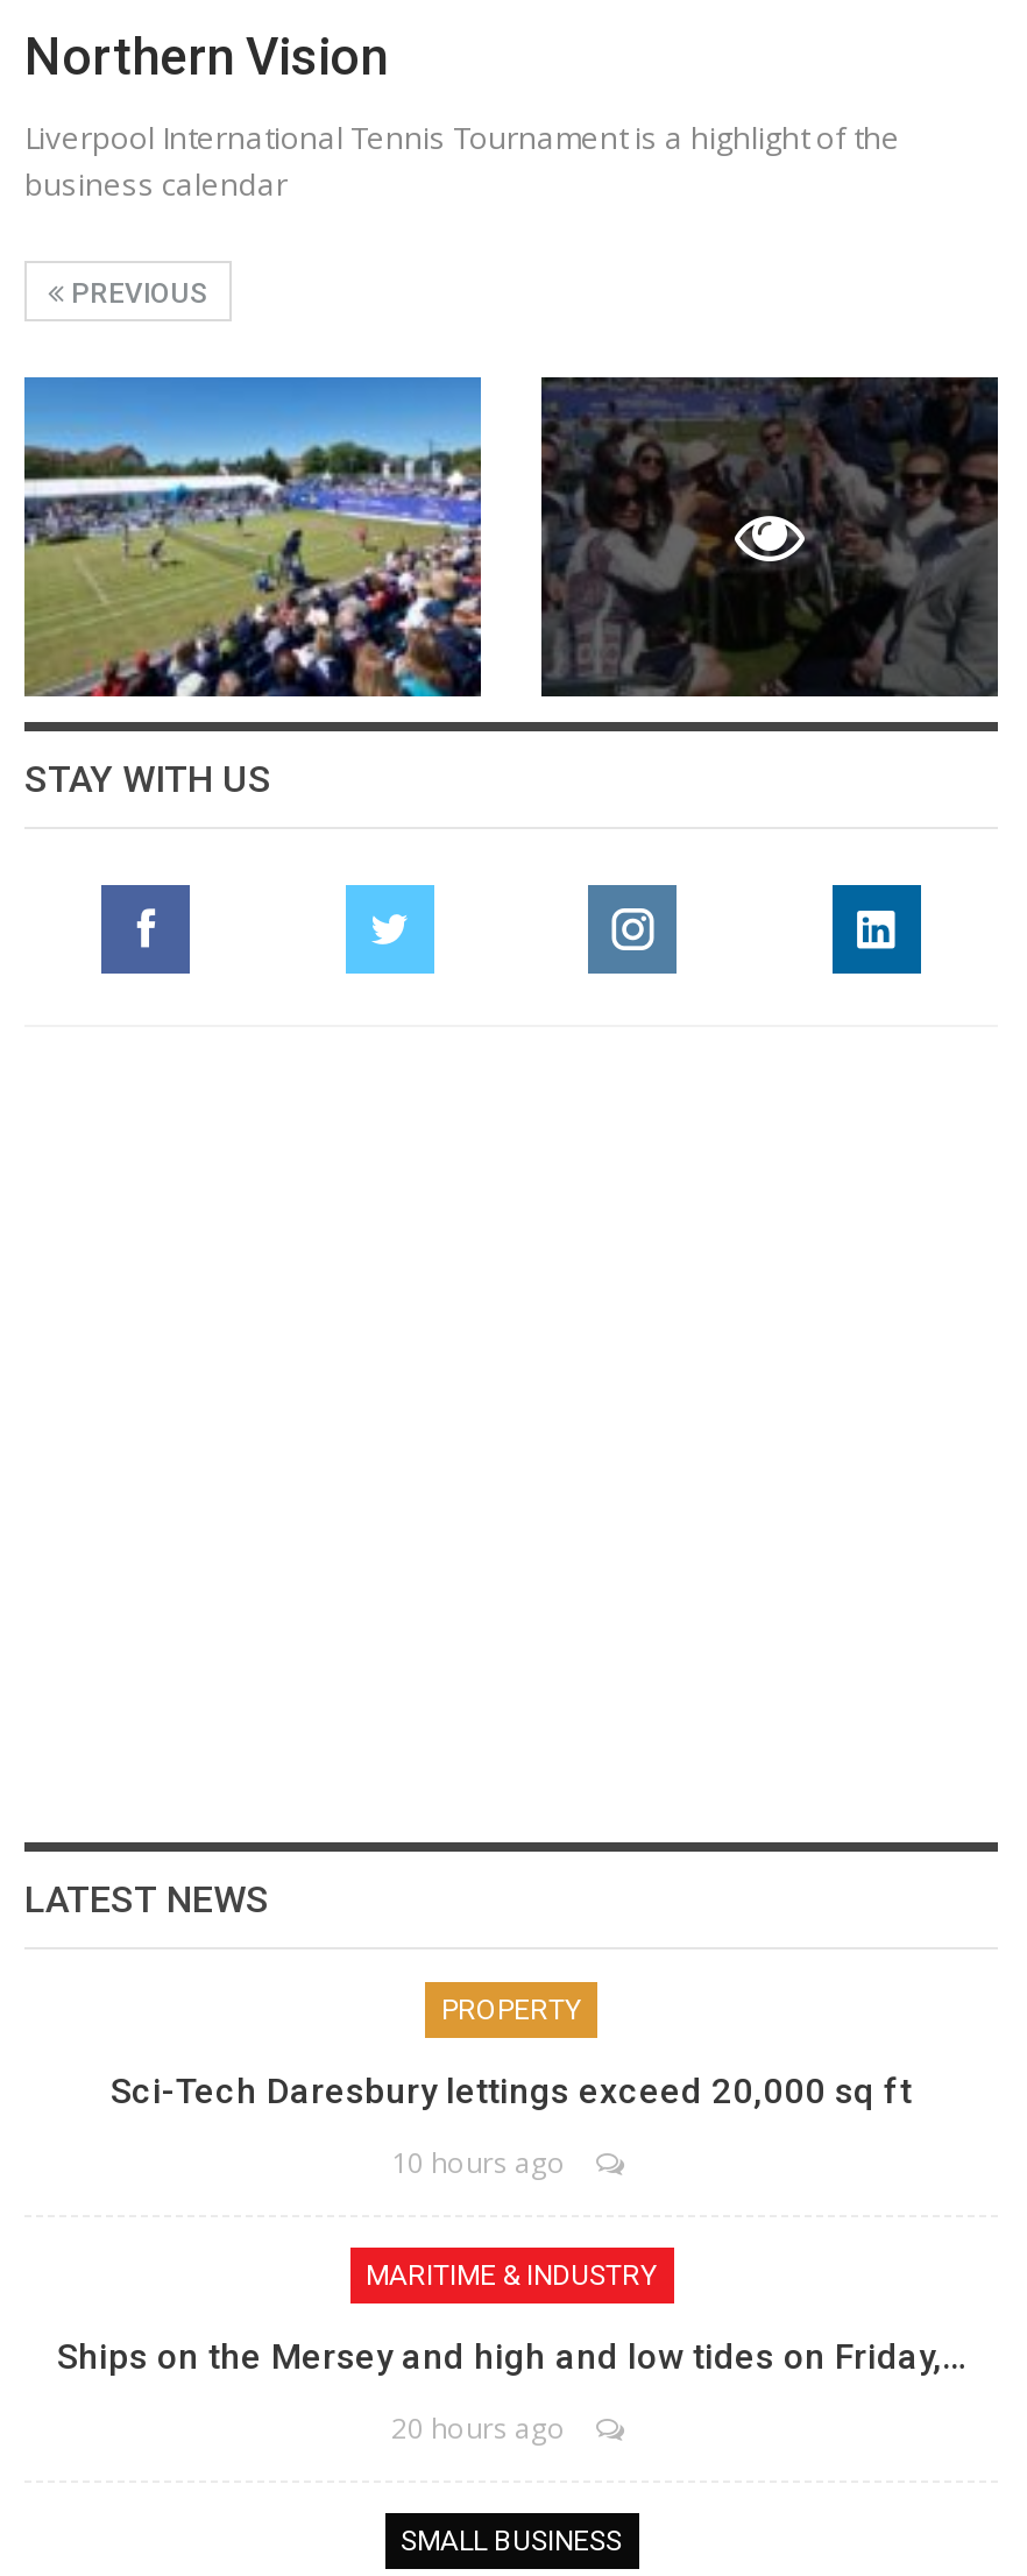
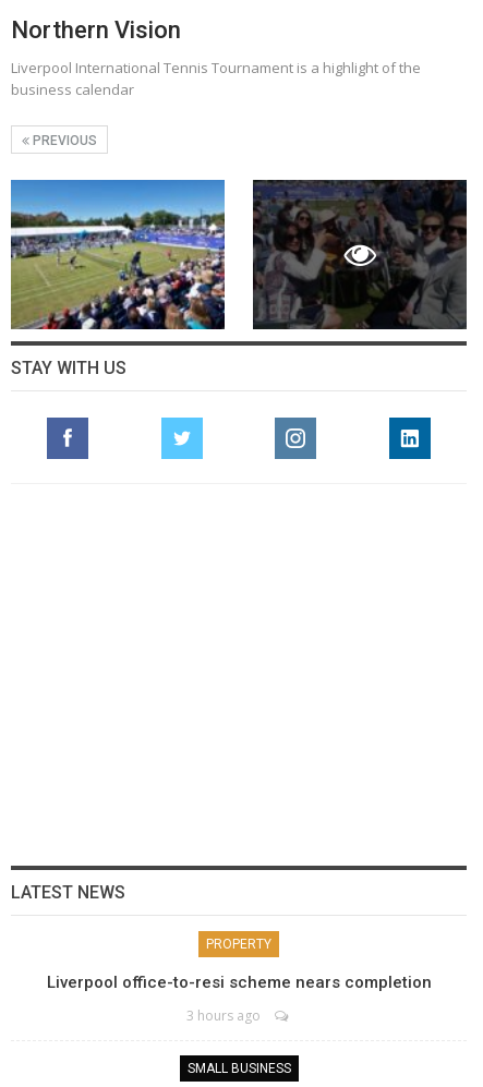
- Sci-Tech Daresbury lettings exceed 20,000 sq ft
- 10 hours ago
- MARITIME & INDUSTRY
- Ships on the Mersey and high and low tides on Friday,…
- 20 hours ago
+ Liverpool office-to-resi scheme nears completion
+ 3 hours ago
